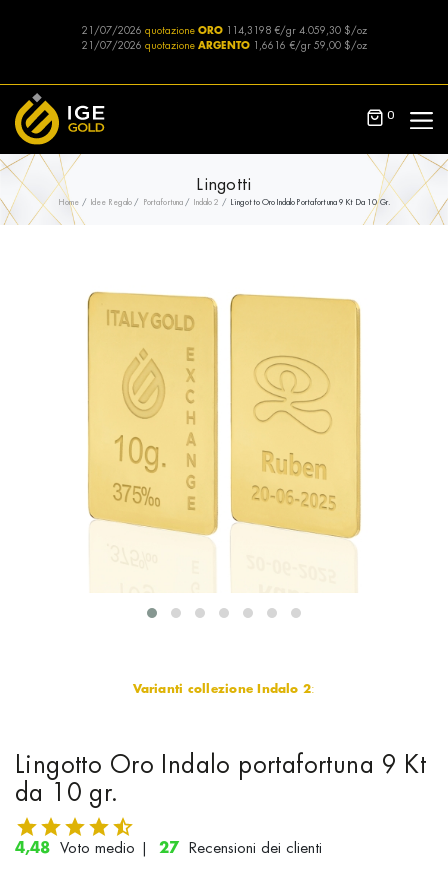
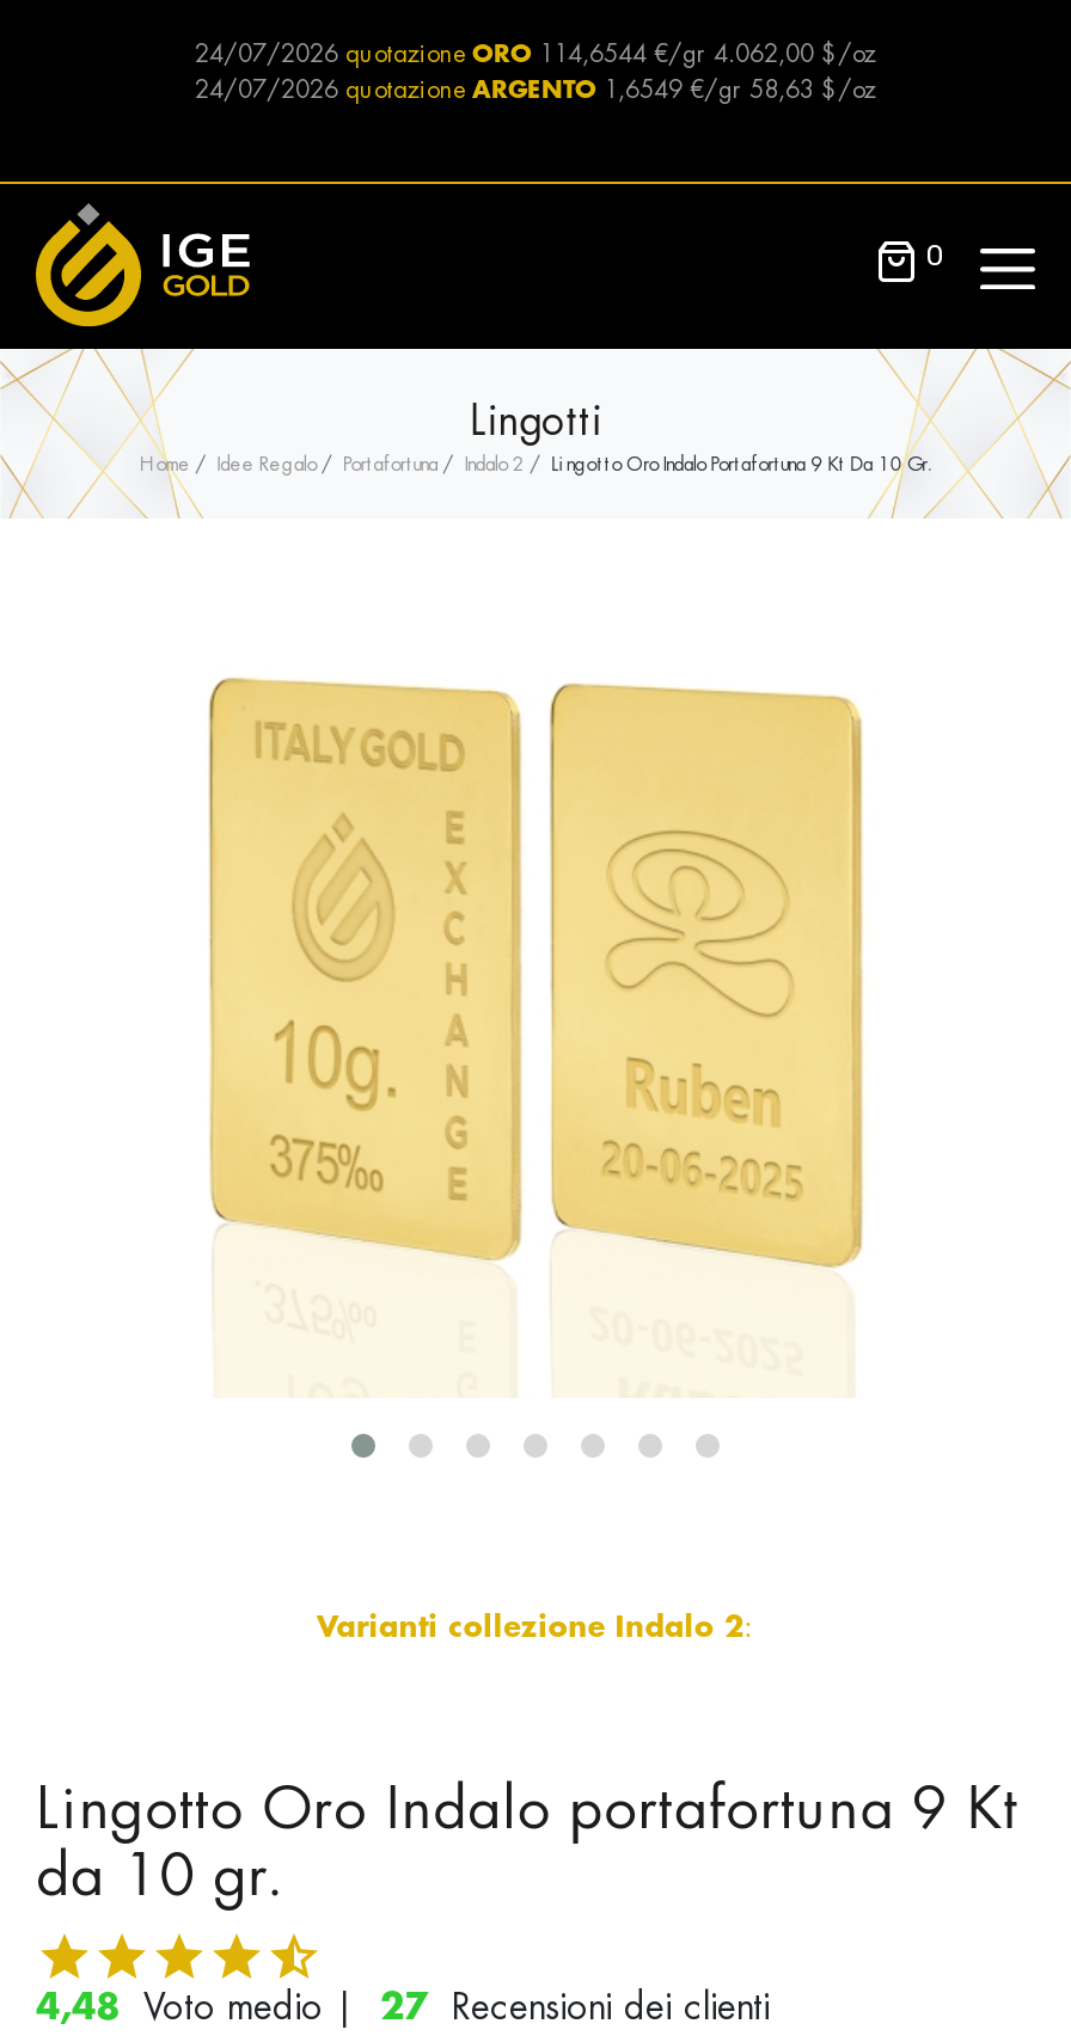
- 21/07/2026 quotazione ORO 114,3198 €/gr 4.059,30 $/oz
+ 24/07/2026 quotazione ORO 114,6544 €/gr 4.062,00 $/oz

- 21/07/2026 quotazione ARGENTO 1,6616 €/gr 59,00 $/oz
+ 24/07/2026 quotazione ARGENTO 1,6549 €/gr 58,63 $/oz
